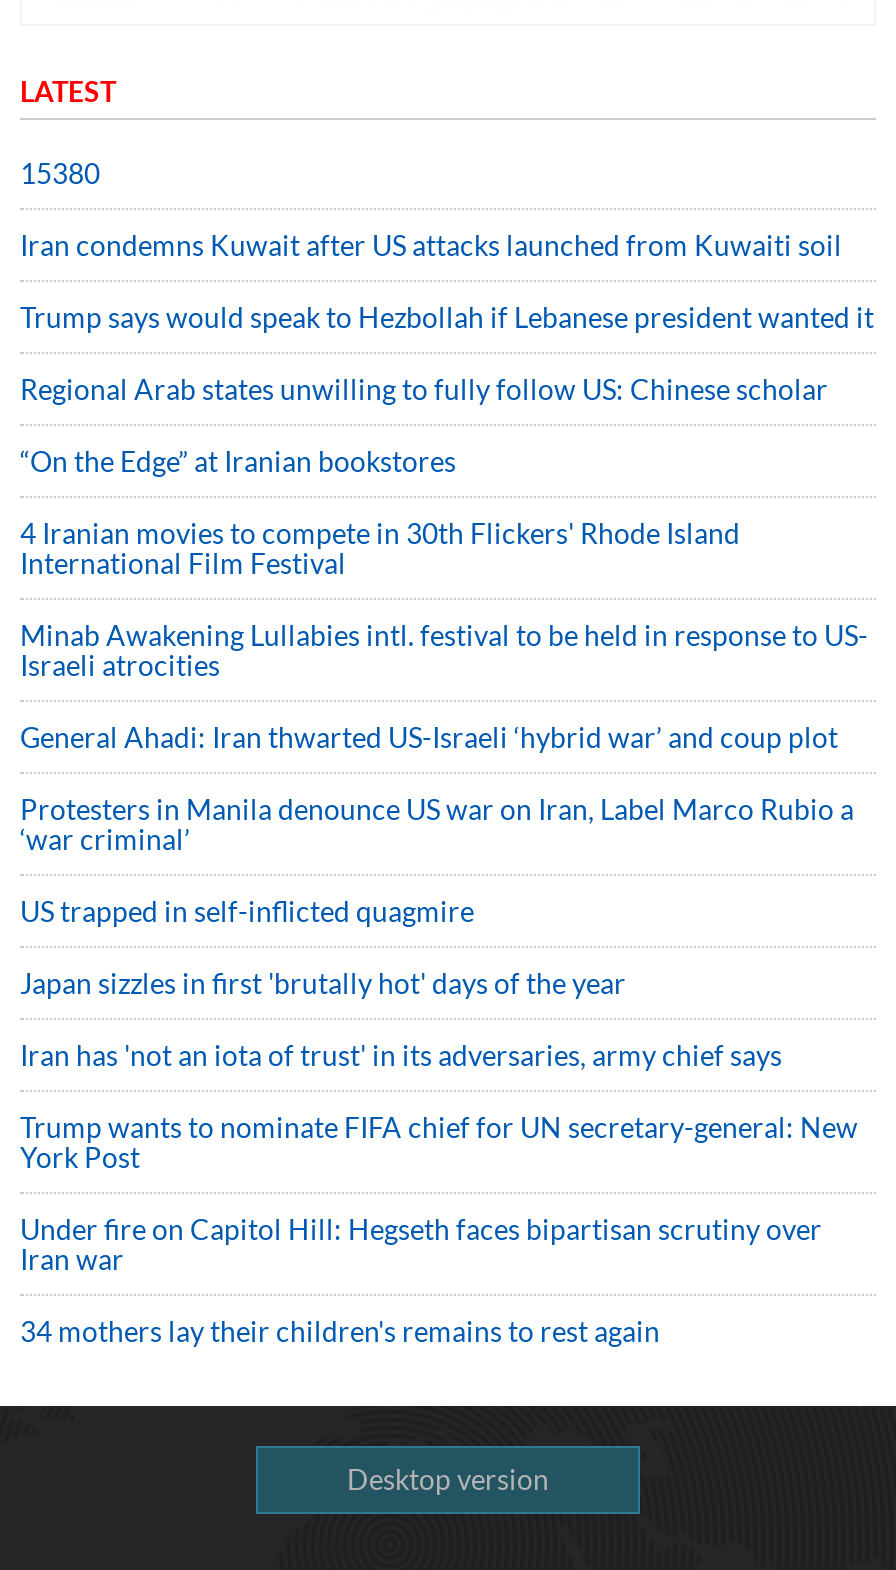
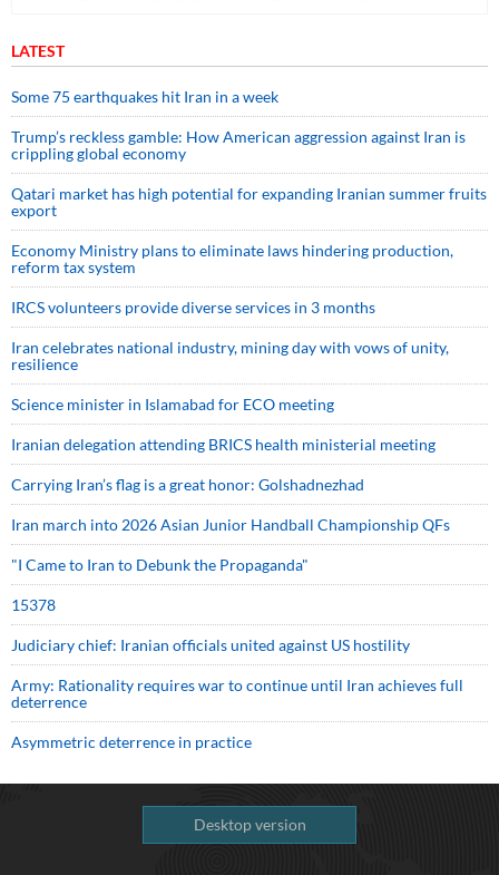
- 15380
+ Some 75 earthquakes hit Iran in a week

- Iran condemns Kuwait after US attacks launched from Kuwaiti soil
+ Trump’s reckless gamble: How American aggression against Iran is
+ crippling global economy

- Trump says would speak to Hezbollah if Lebanese president wanted it
+ Qatari market has high potential for expanding Iranian summer fruits
+ export

- Regional Arab states unwilling to fully follow US: Chinese scholar
+ Economy Ministry plans to eliminate laws hindering production,
+ reform tax system

- “On the Edge” at Iranian bookstores
+ IRCS volunteers provide diverse services in 3 months

- 4 Iranian movies to compete in 30th Flickers' Rhode Island
- International Film Festival
+ Iran celebrates national industry, mining day with vows of unity,
+ resilience

- Minab Awakening Lullabies intl. festival to be held in response to US-
- Israeli atrocities
+ Science minister in Islamabad for ECO meeting

- General Ahadi: Iran thwarted US-Israeli ‘hybrid war’ and coup plot
+ Iranian delegation attending BRICS health ministerial meeting

- Protesters in Manila denounce US war on Iran, Label Marco Rubio a
- ‘war criminal’
+ Carrying Iran’s flag is a great honor: Golshadnezhad

- US trapped in self-inflicted quagmire
+ Iran march into 2026 Asian Junior Handball Championship QFs

- Japan sizzles in first 'brutally hot' days of the year
+ "I Came to Iran to Debunk the Propaganda"

- Iran has 'not an iota of trust' in its adversaries, army chief says
+ 15378

- Trump wants to nominate FIFA chief for UN secretary-general: New
- York Post
+ Judiciary chief: Iranian officials united against US hostility

- Under fire on Capitol Hill: Hegseth faces bipartisan scrutiny over
- Iran war
+ Army: Rationality requires war to continue until Iran achieves full
+ deterrence

- 34 mothers lay their children's remains to rest again
+ Asymmetric deterrence in practice
